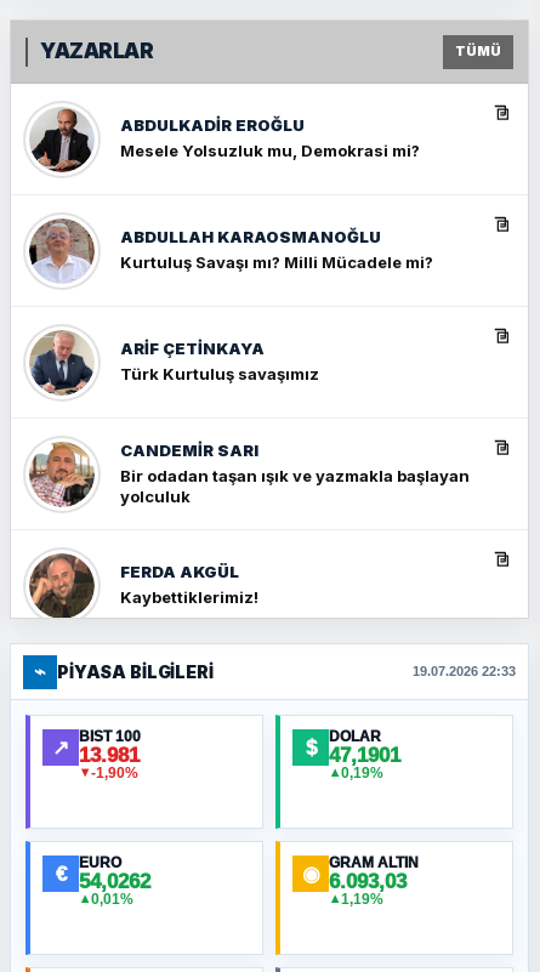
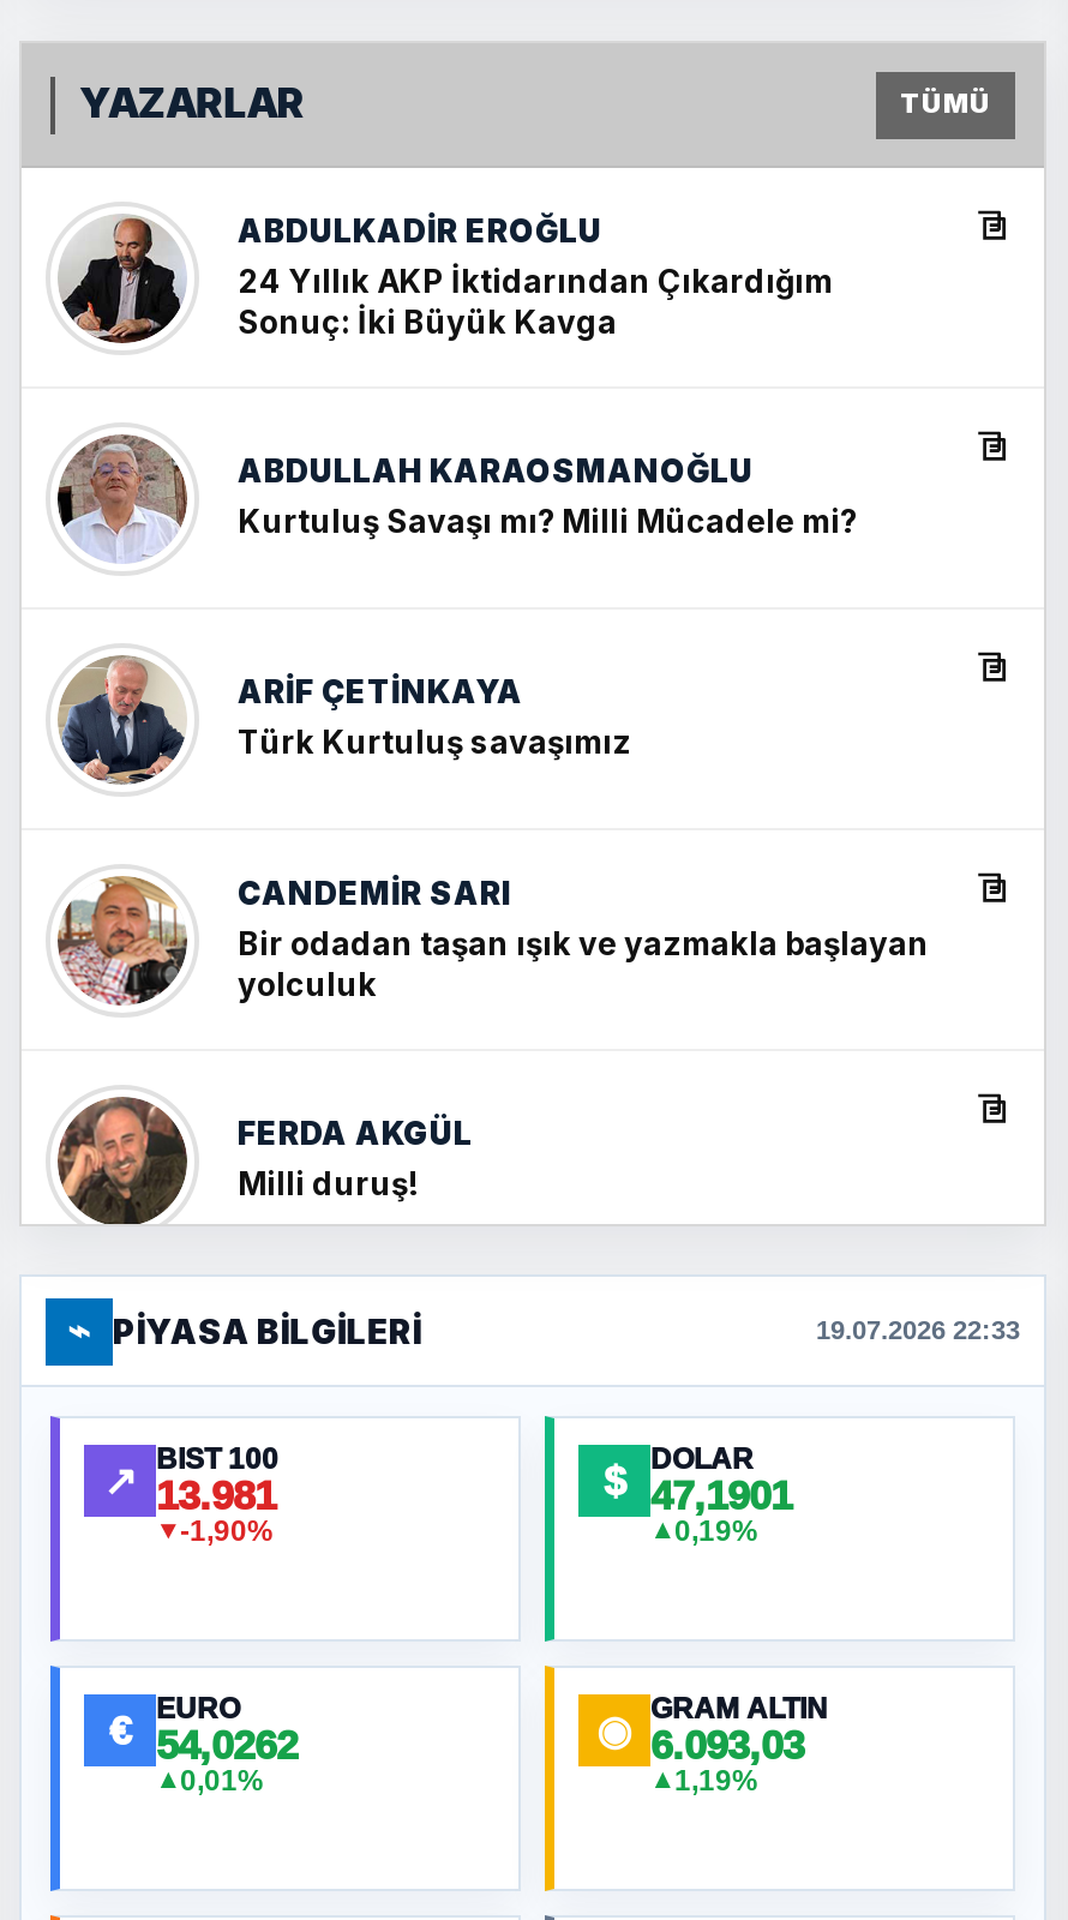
- Mesele Yolsuzluk mu, Demokrasi mi?
+ 24 Yıllık AKP İktidarından Çıkardığım
+ Sonuç: İki Büyük Kavga

- Kaybettiklerimiz!
+ Milli duruş!
